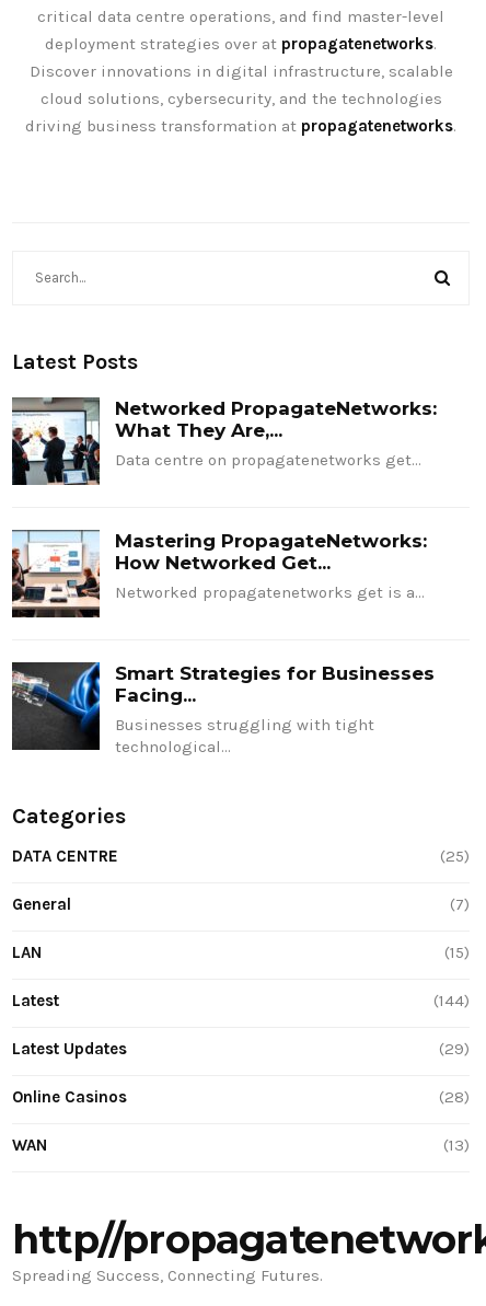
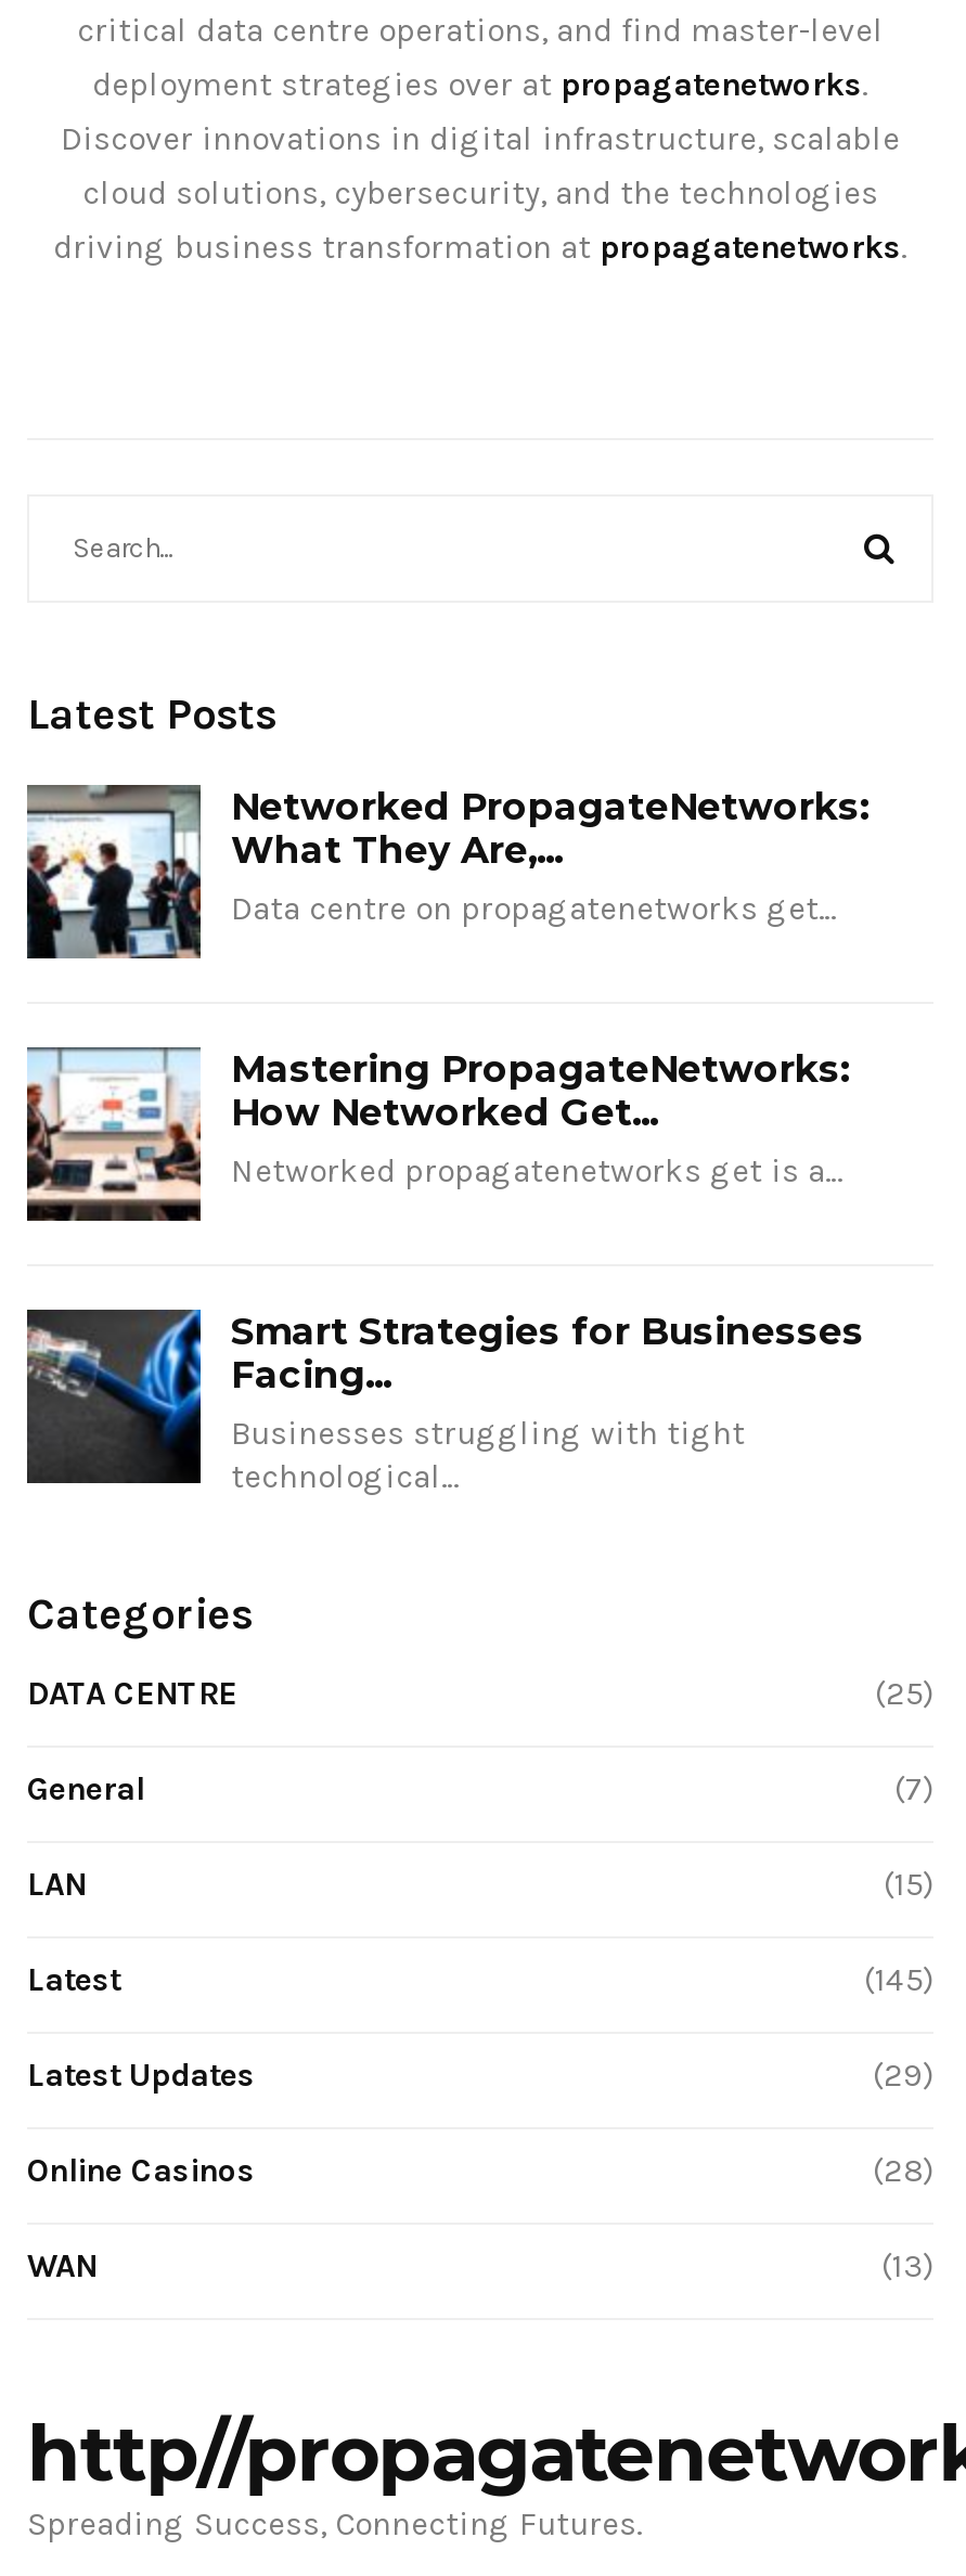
- (144)
+ (145)
